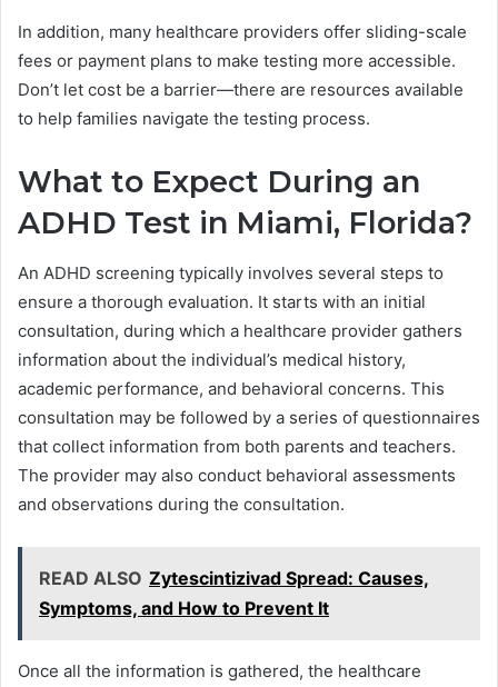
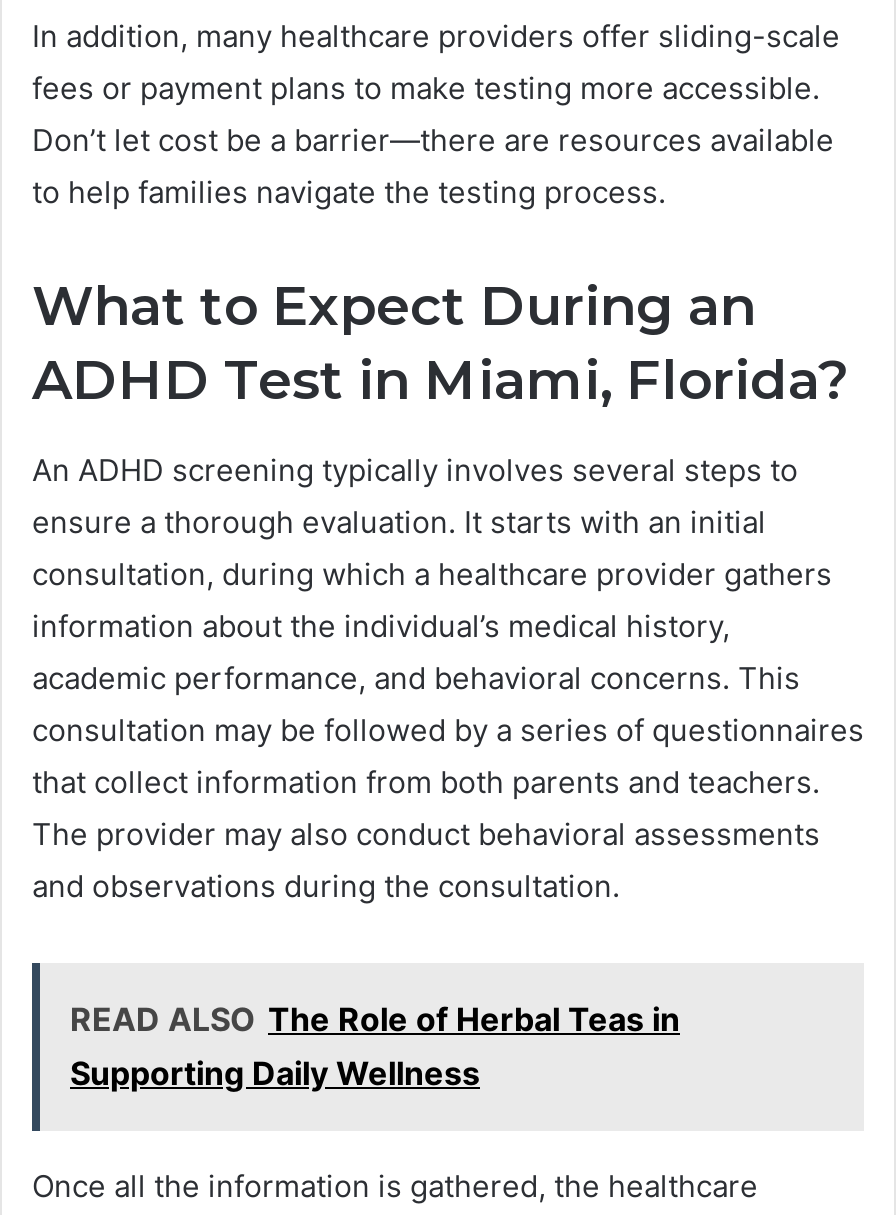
- READ ALSO Zytescintizivad Spread: Causes,
- Symptoms, and How to Prevent It
+ READ ALSO The Role of Herbal Teas in
+ Supporting Daily Wellness
